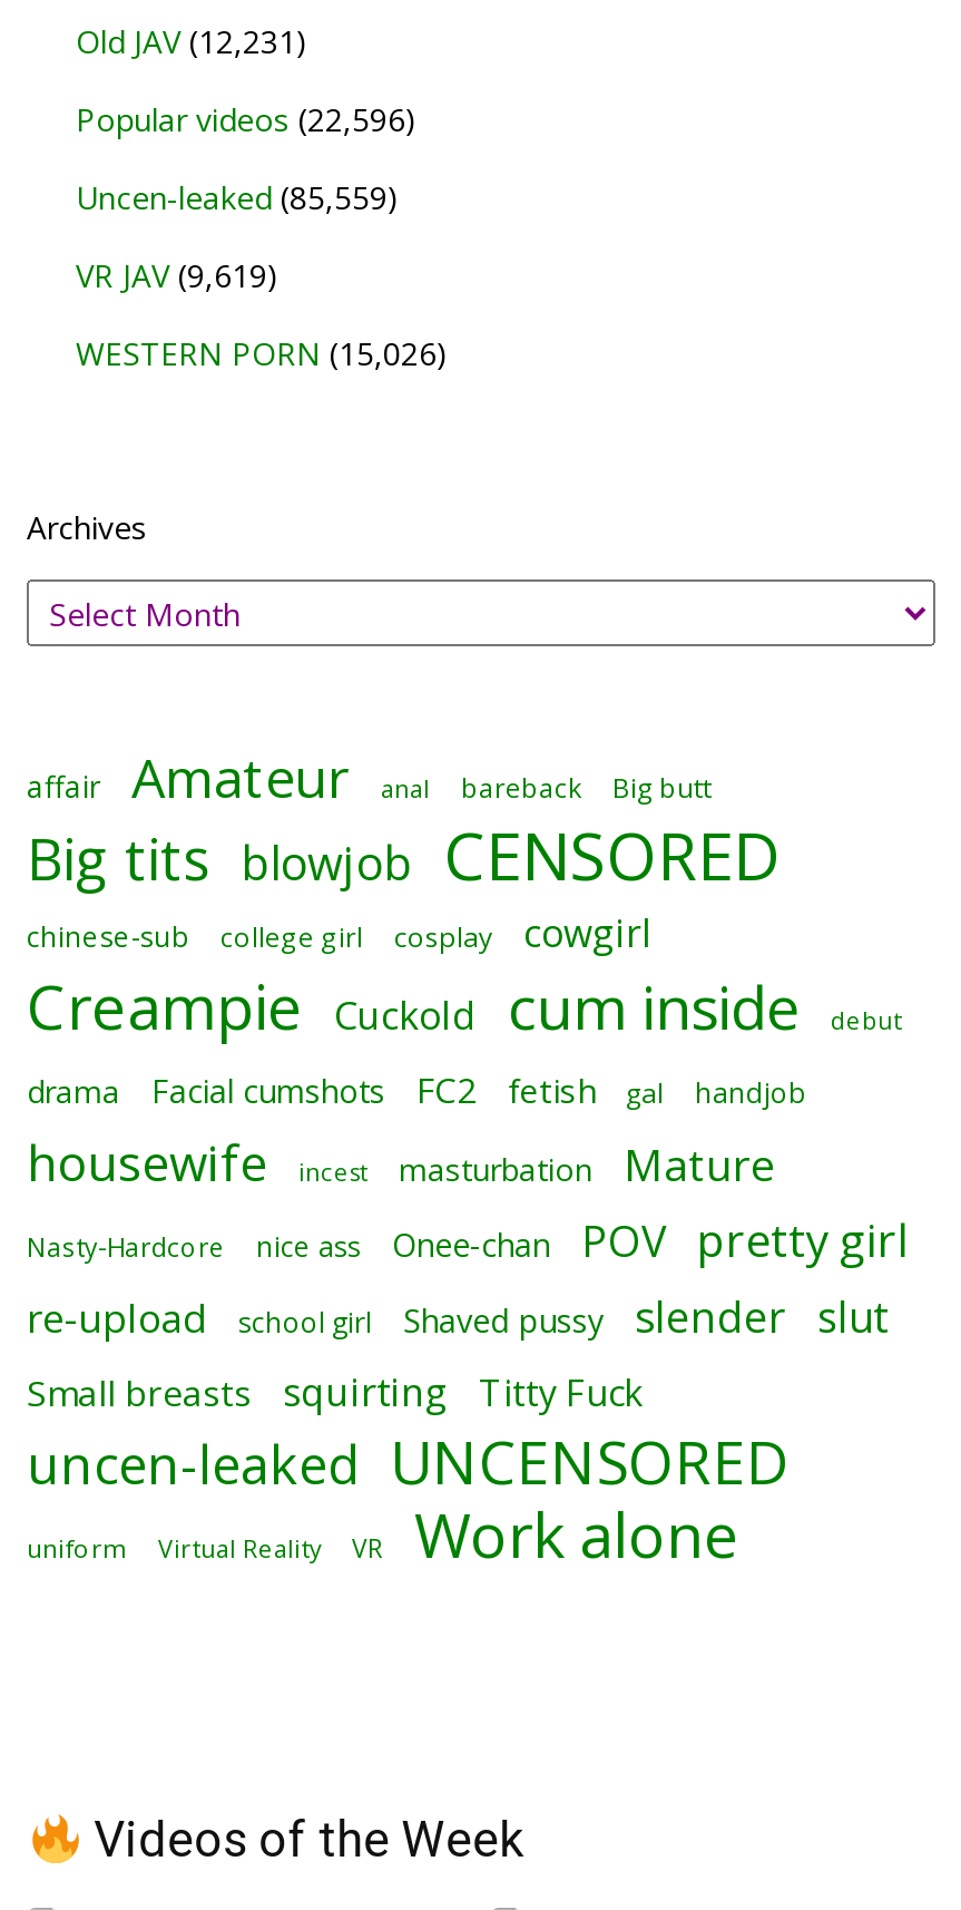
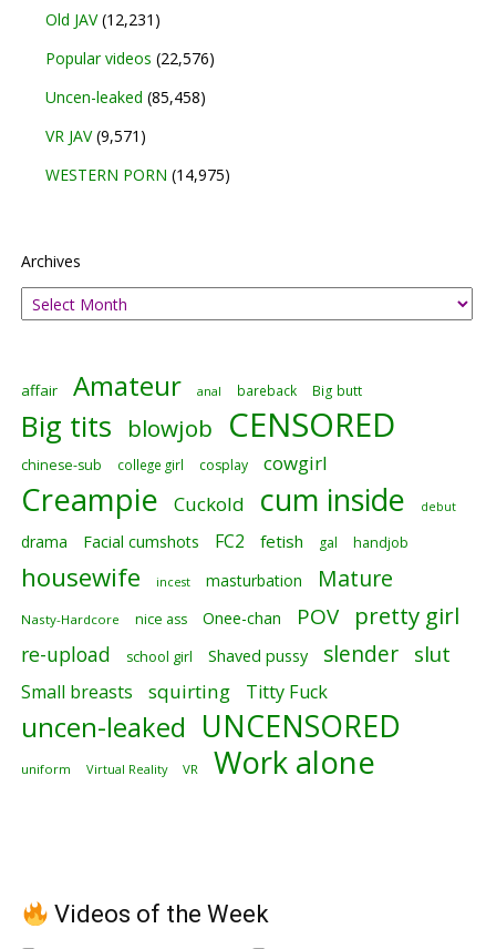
- Popular videos (22,596)
+ Popular videos (22,576)

- Uncen-leaked (85,559)
+ Uncen-leaked (85,458)

- VR JAV (9,619)
+ VR JAV (9,571)

- WESTERN PORN (15,026)
+ WESTERN PORN (14,975)
